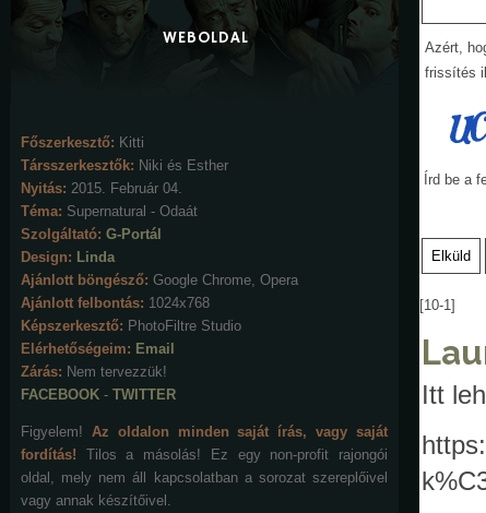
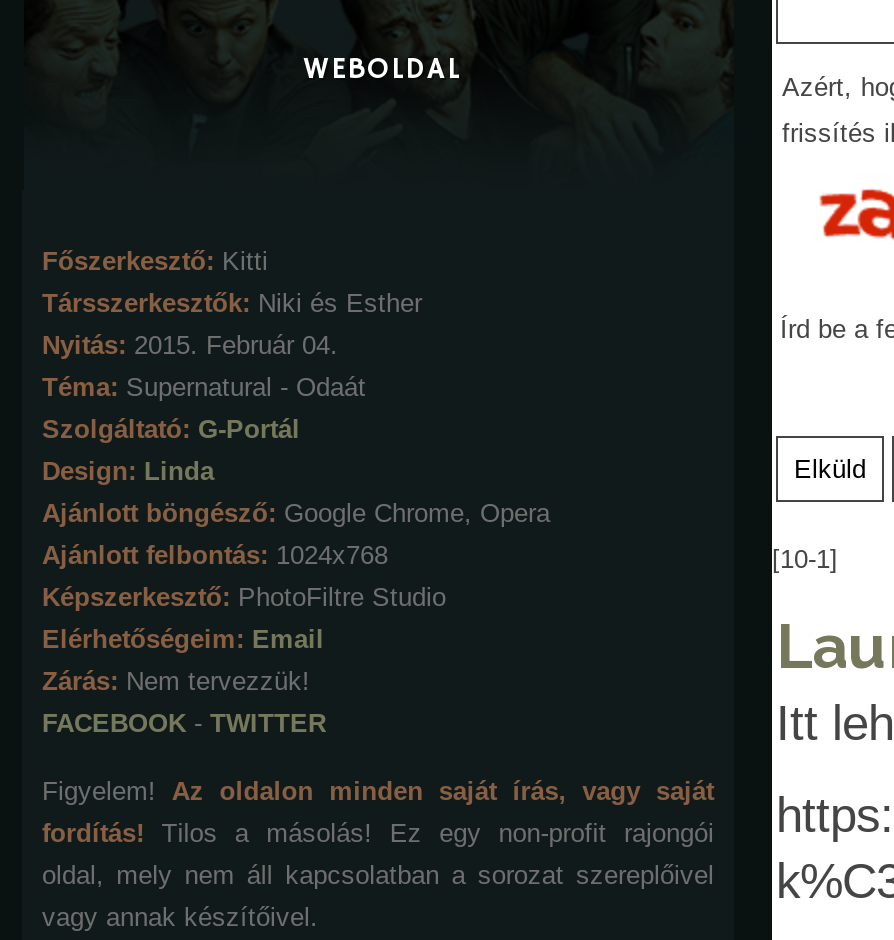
- [image]
+ [image]
